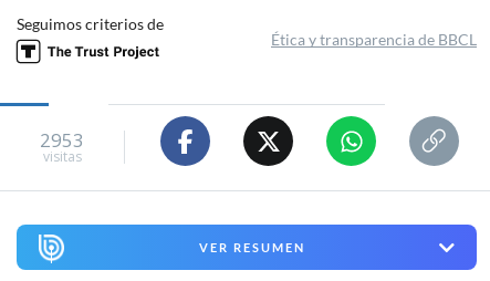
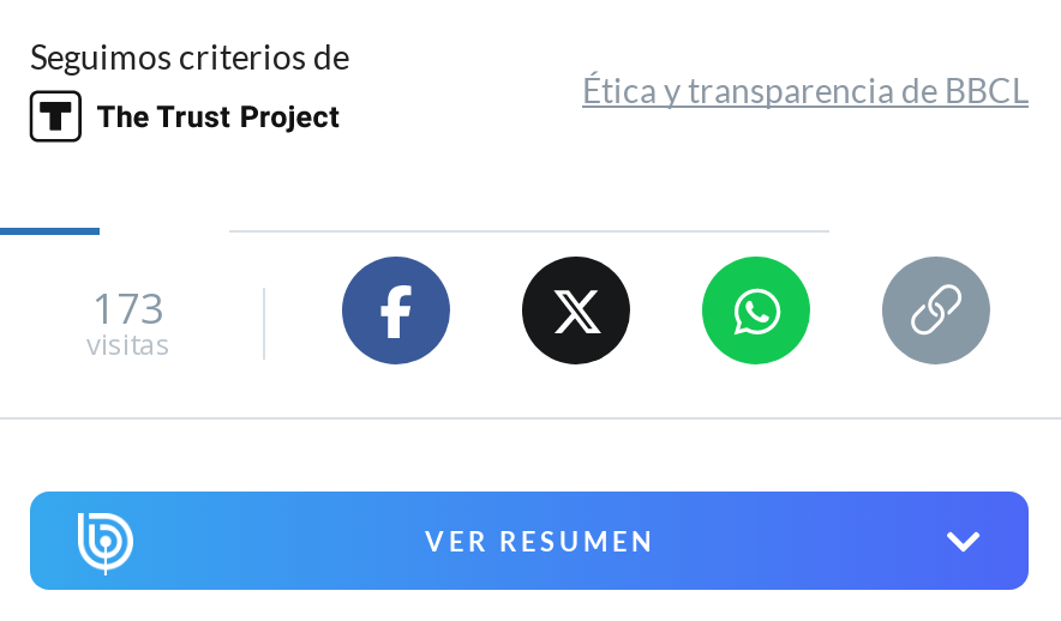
- 2953
+ 173
